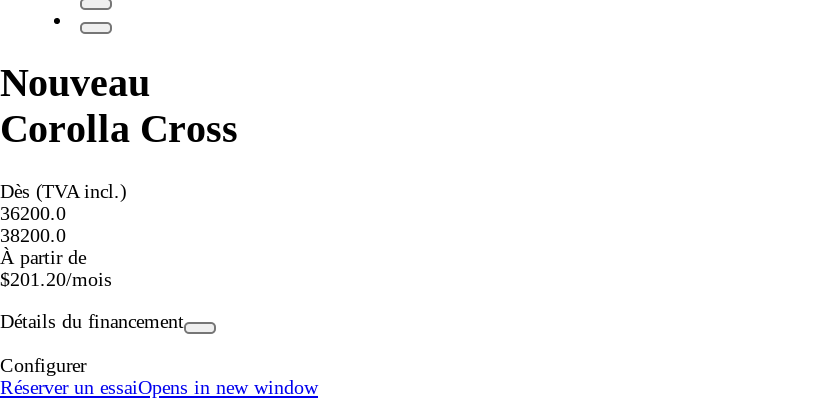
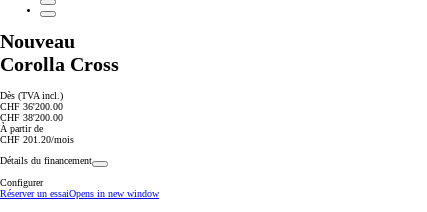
- 36200.0
- 38200.0
+ CHF 36'200.00
+ CHF 38'200.00

- $201.20/mois
+ CHF 201.20/mois
